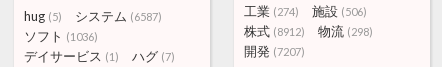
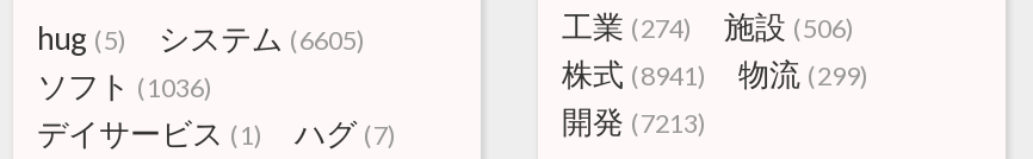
- hug (5) システム (6587)
+ hug (5) システム (6605)

- 株式 (8912)
+ 株式 (8941)

- 物流 (298)
+ 物流 (299)

- 開発 (7207)
+ 開発 (7213)
